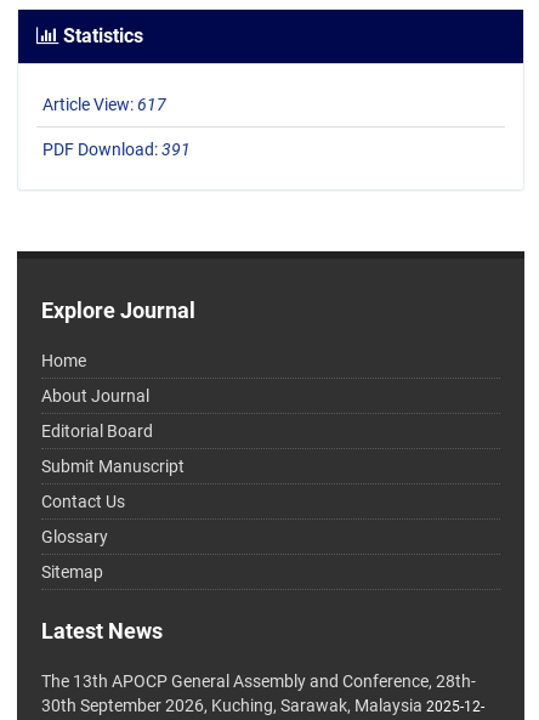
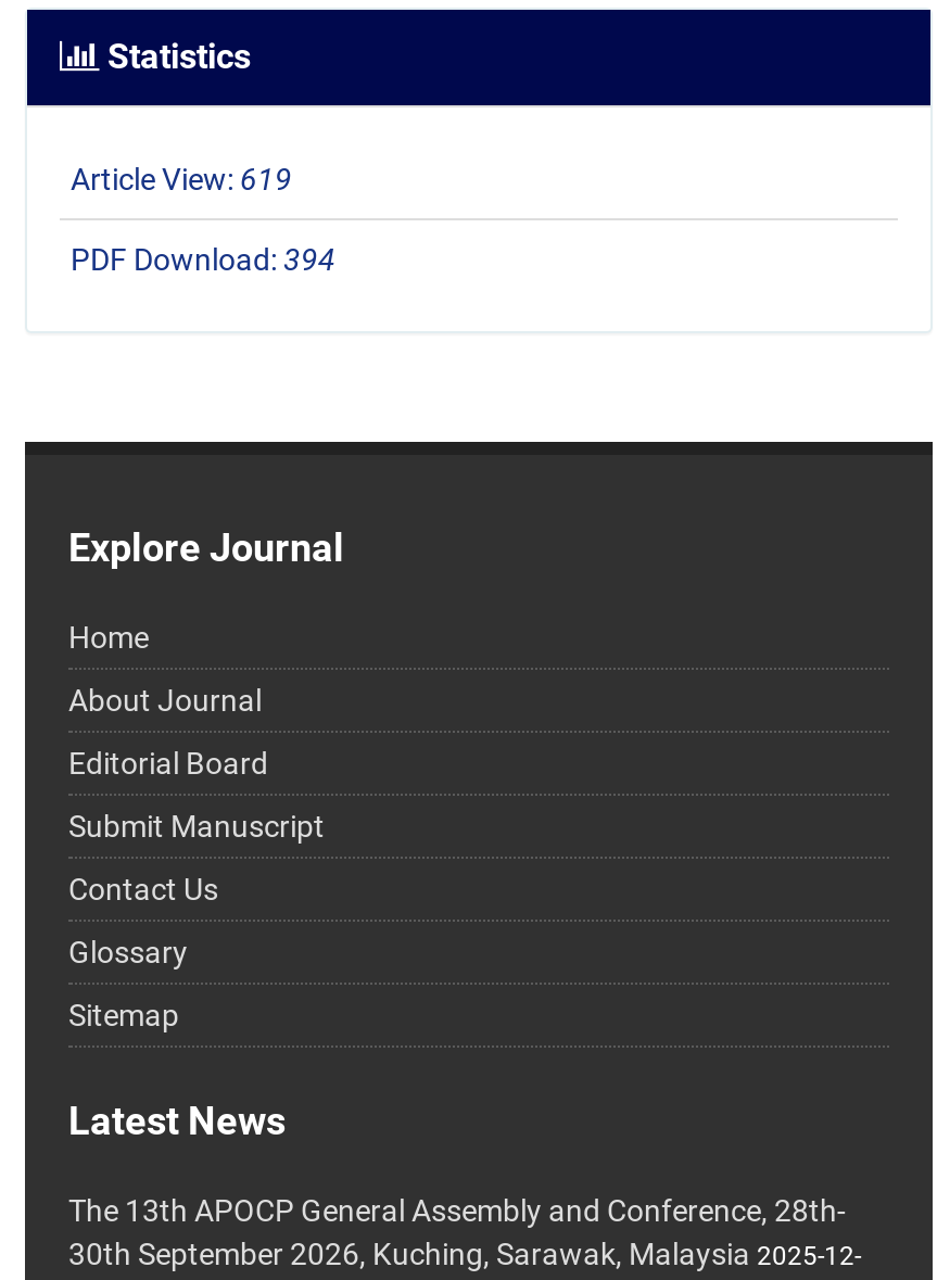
- Article View: 617
+ Article View: 619

- PDF Download: 391
+ PDF Download: 394
